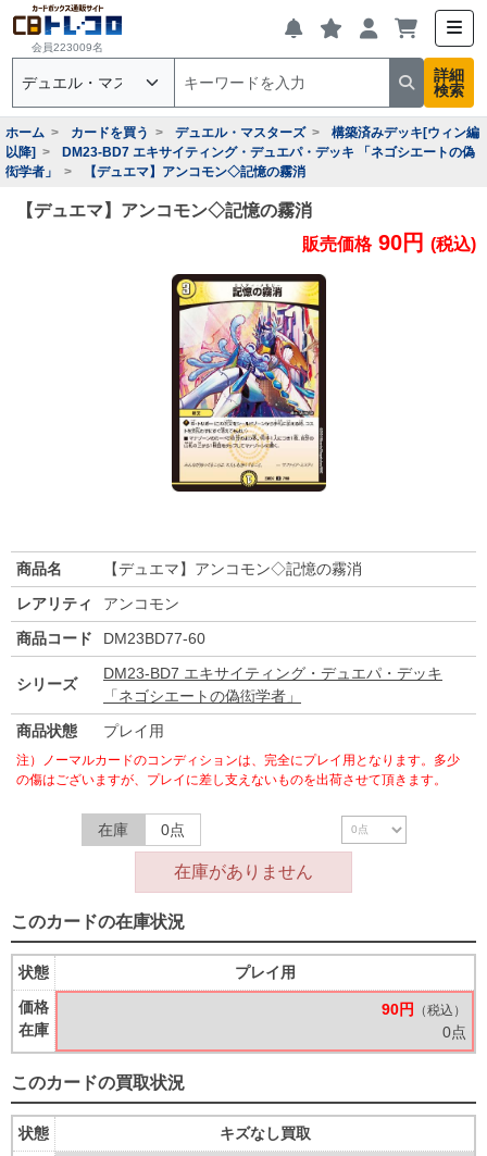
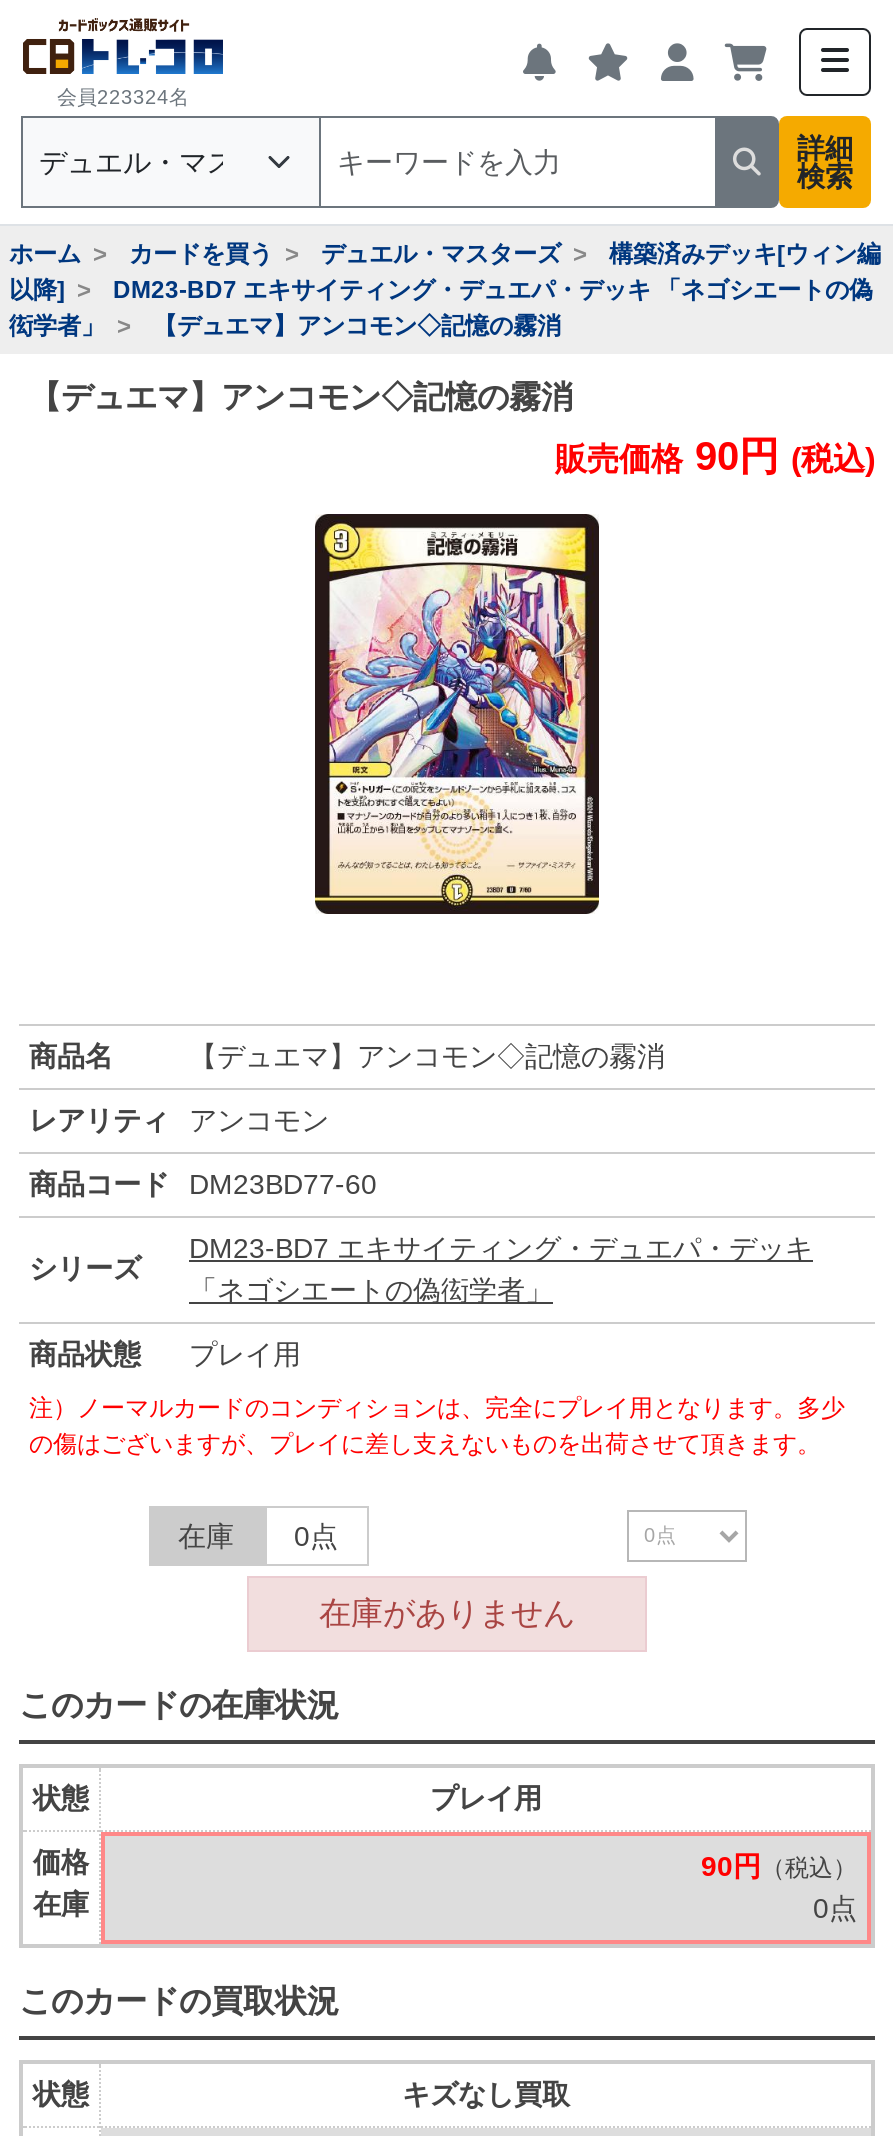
- 会員223009名
+ 会員223324名
